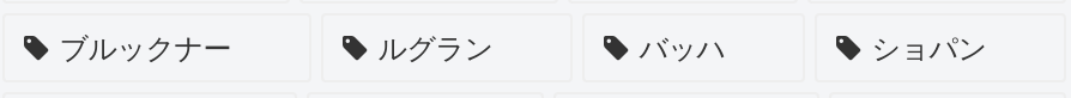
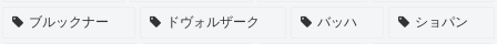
- ルグラン
+ ドヴォルザーク
